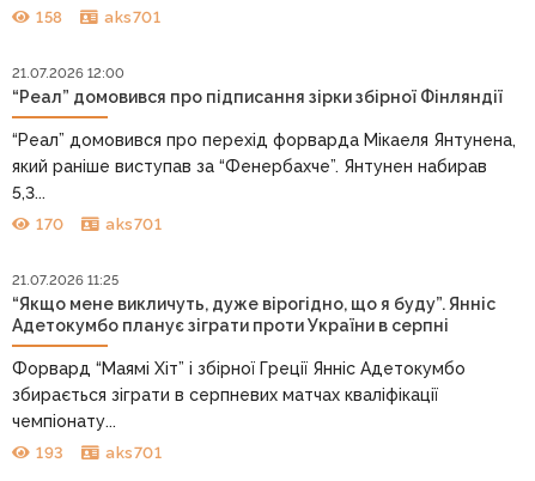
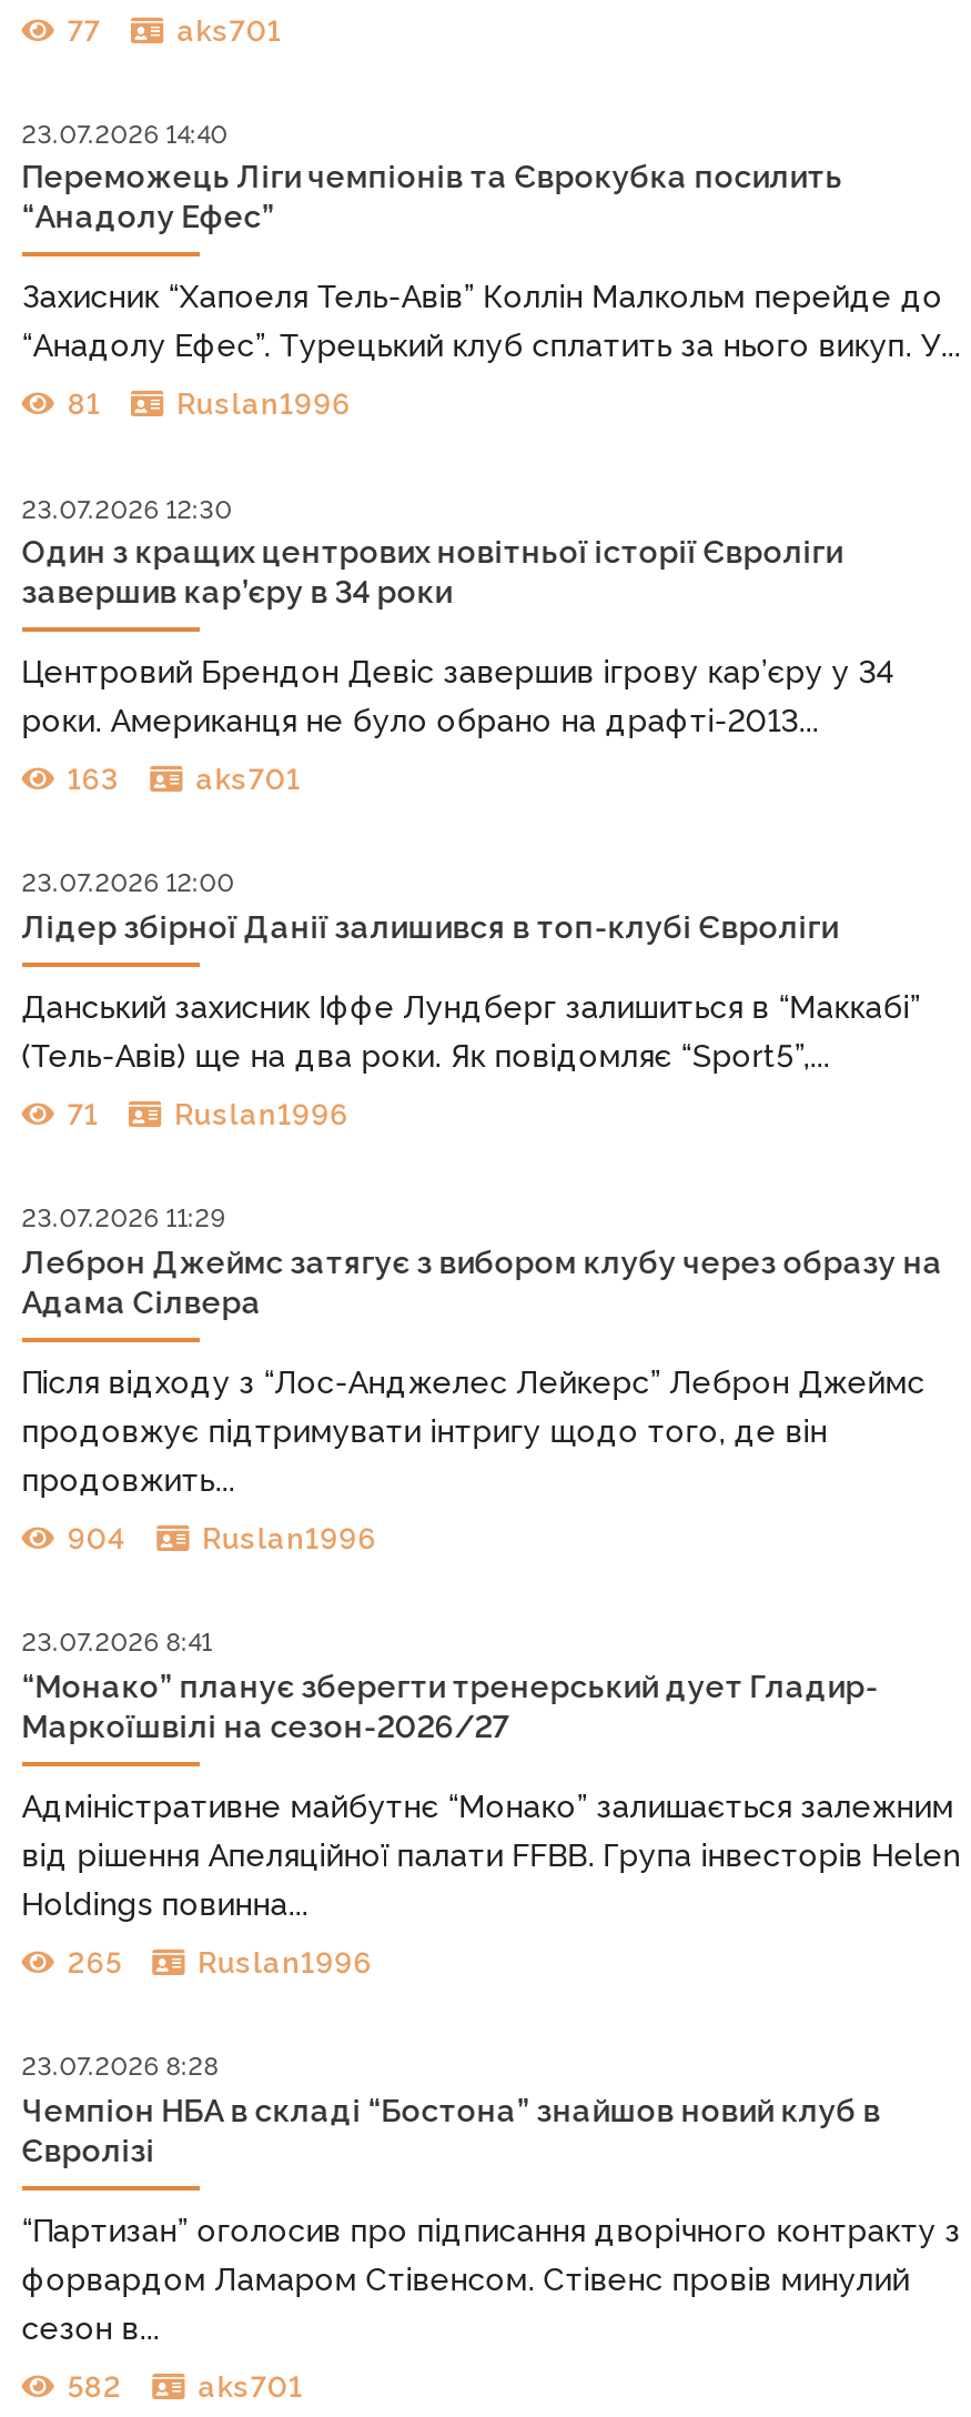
- 158
+ 77

- 21.07.2026 12:00
- “Реал” домовився про підписання зірки збірної Фінляндії
- “Реал” домовився про перехід форварда Мікаеля Янтунена,
- який раніше виступав за “Фенербахче”. Янтунен набирав
- 5,3...
- 170
+ 23.07.2026 14:40
+ Переможець Ліги чемпіонів та Єврокубка посилить
+ “Анадолу Ефес”
+ Захисник “Хапоеля Тель-Авів” Коллін Малкольм перейде до
+ “Анадолу Ефес”. Турецький клуб сплатить за нього викуп. У...
+ 81
+ Ruslan1996
+ 23.07.2026 12:30
+ Один з кращих центрових новітньої історії Євроліги
+ завершив кар’єру в 34 роки
+ Центровий Брендон Девіс завершив ігрову кар’єру у 34
+ роки. Американця не було обрано на драфті-2013...
+ 163

- 21.07.2026 11:25
- “Якщо мене викличуть, дуже вірогідно, що я буду”. Янніс
- Адетокумбо планує зіграти проти України в серпні
- Форвард “Маямі Хіт” і збірної Греції Янніс Адетокумбо
- збирається зіграти в серпневих матчах кваліфікації
- чемпіонату...
- 193
+ 23.07.2026 12:00
+ Лідер збірної Данії залишився в топ-клубі Євроліги
+ Данський захисник Іффе Лундберг залишиться в “Маккабі”
+ (Тель-Авів) ще на два роки. Як повідомляє “Sport5”,...
+ 71
+ Ruslan1996
+ 23.07.2026 11:29
+ Леброн Джеймс затягує з вибором клубу через образу на
+ Адама Сілвера
+ Після відходу з “Лос-Анджелес Лейкерс” Леброн Джеймс
+ продовжує підтримувати інтригу щодо того, де він
+ продовжить...
+ 904
+ Ruslan1996
+ 23.07.2026 8:41
+ “Монако” планує зберегти тренерський дует Гладир-
+ Маркоїшвілі на сезон-2026/27
+ Адміністративне майбутнє “Монако” залишається залежним
+ від рішення Апеляційної палати FFBB. Група інвесторів Helen
+ Holdings повинна...
+ 265
+ Ruslan1996
+ 23.07.2026 8:28
+ Чемпіон НБА в складі “Бостона” знайшов новий клуб в
+ Євролізі
+ “Партизан” оголосив про підписання дворічного контракту з
+ форвардом Ламаром Стівенсом. Стівенс провів минулий
+ сезон в...
+ 582
